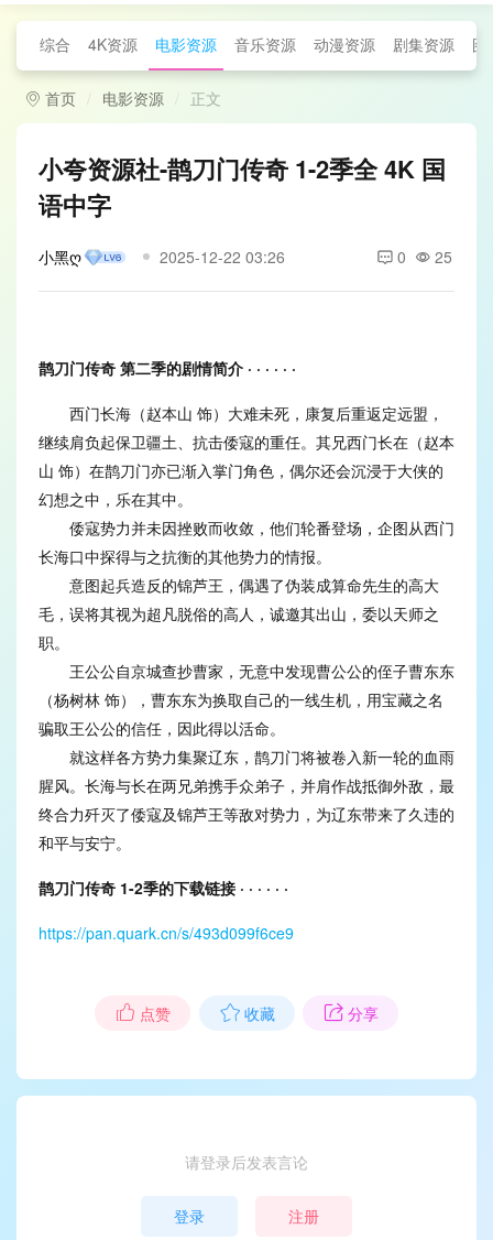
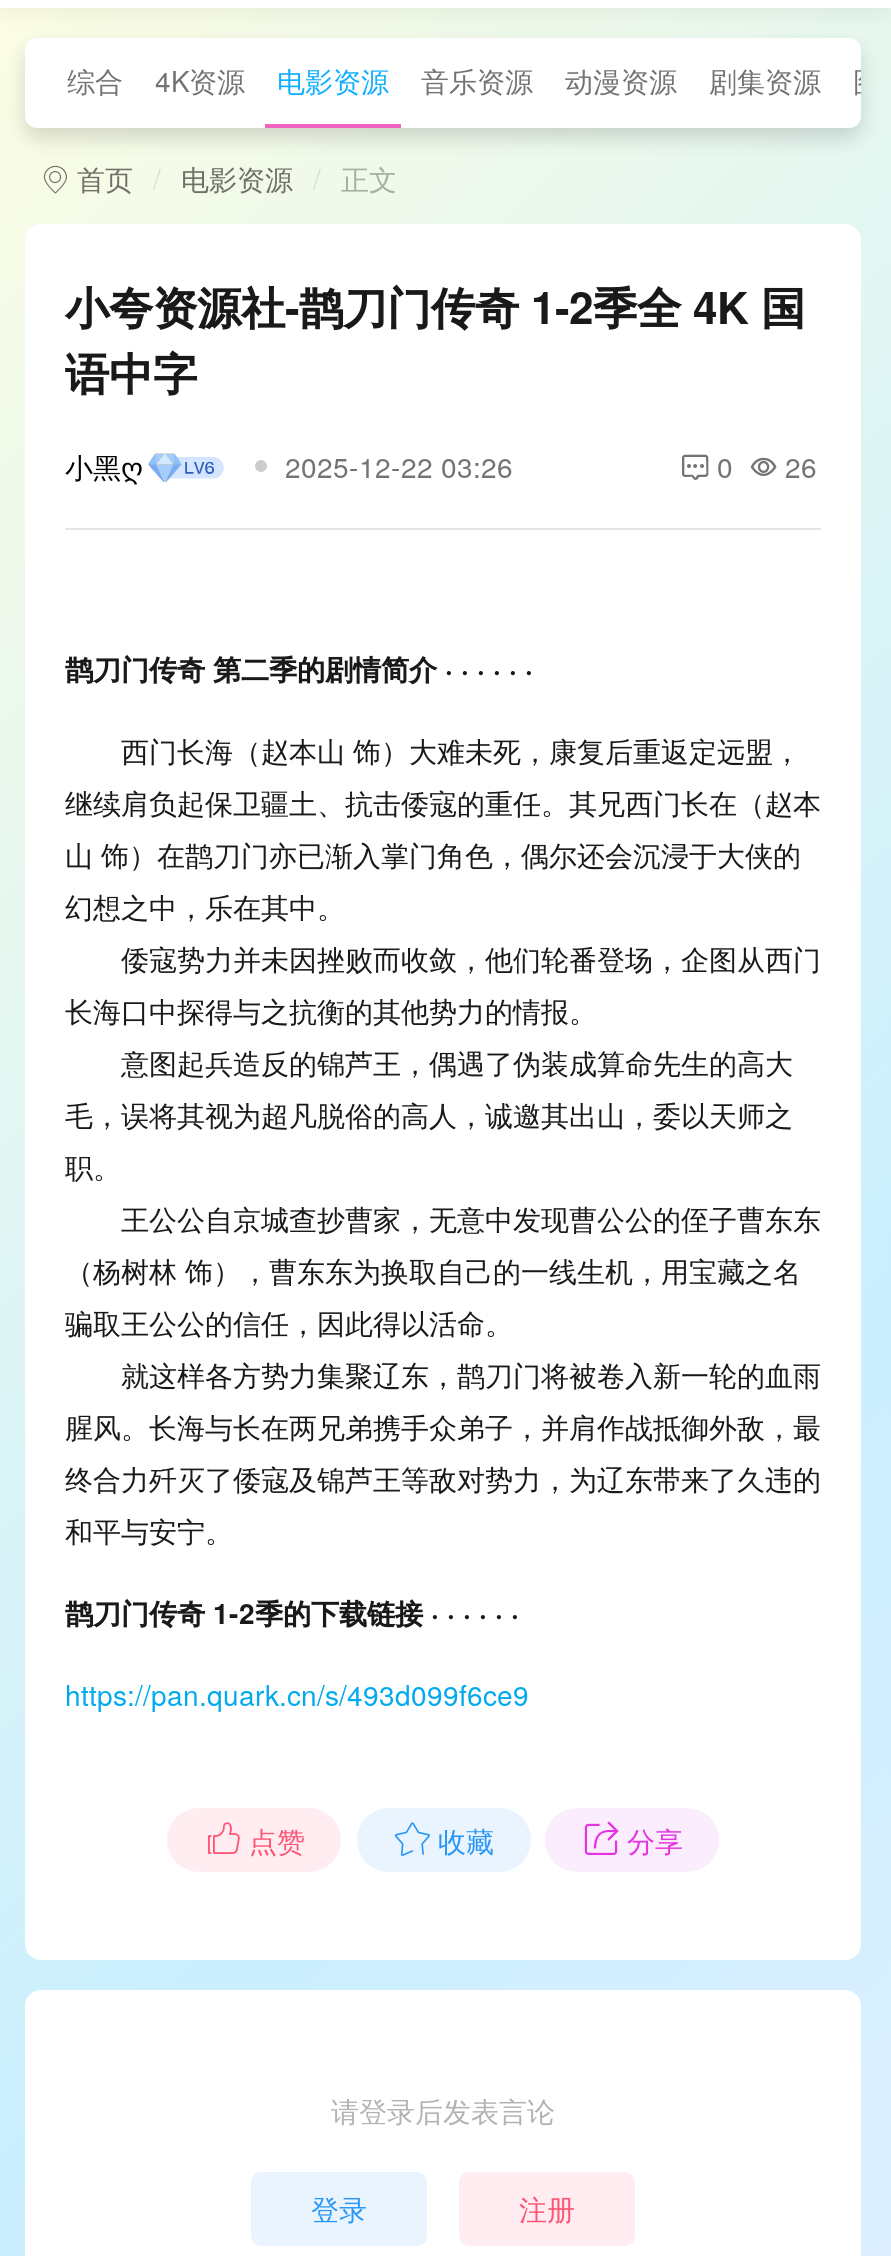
- 25
+ 26
